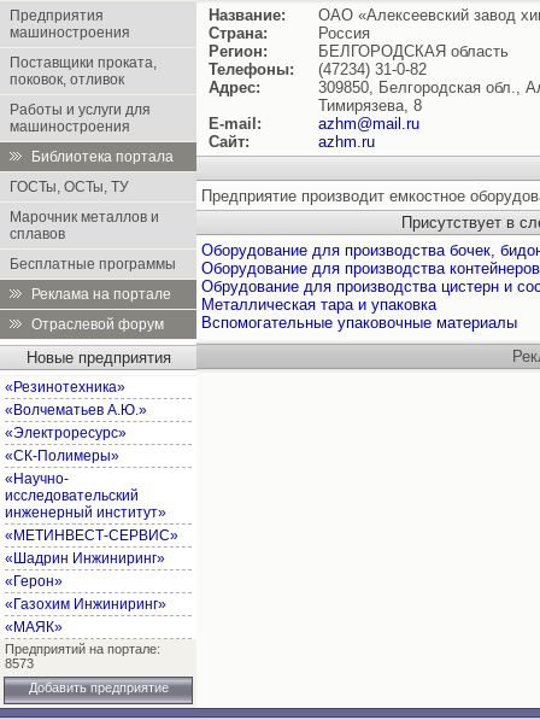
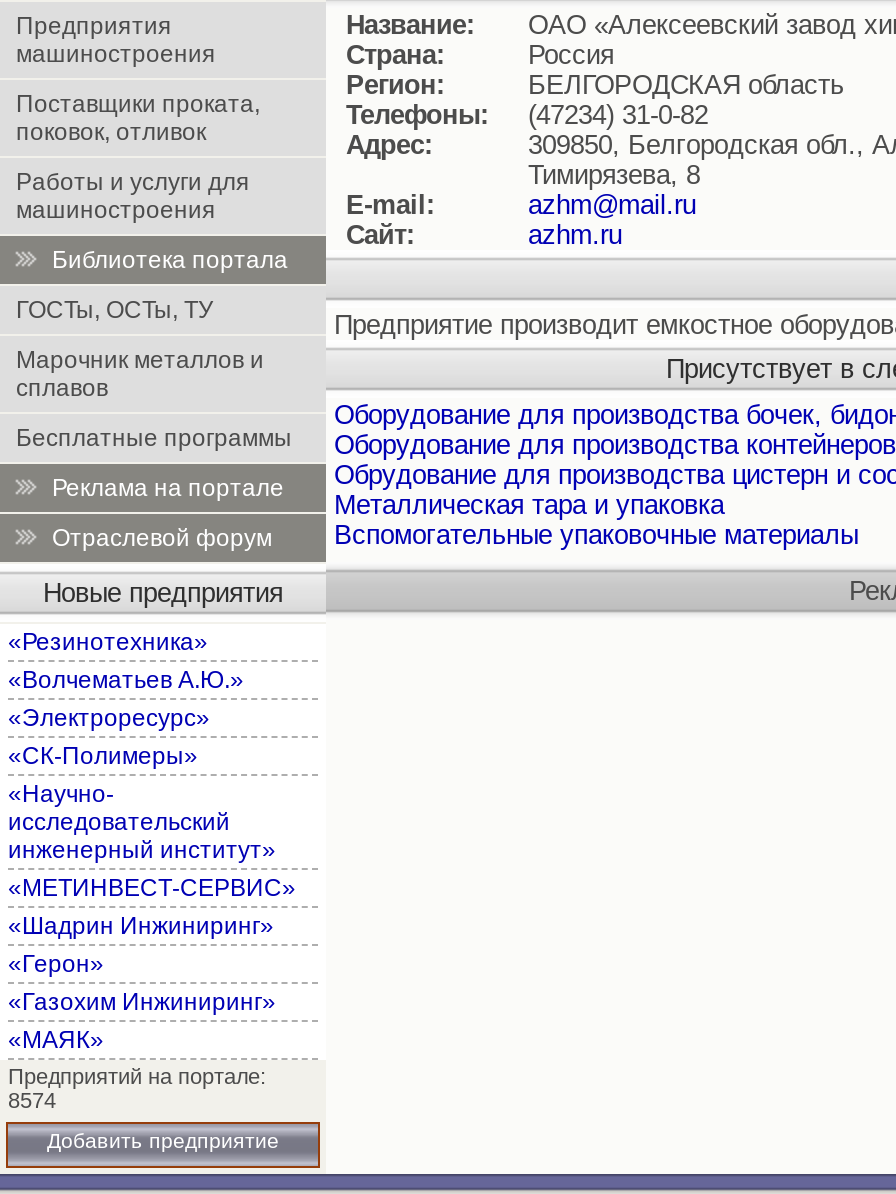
- 8573
+ 8574
